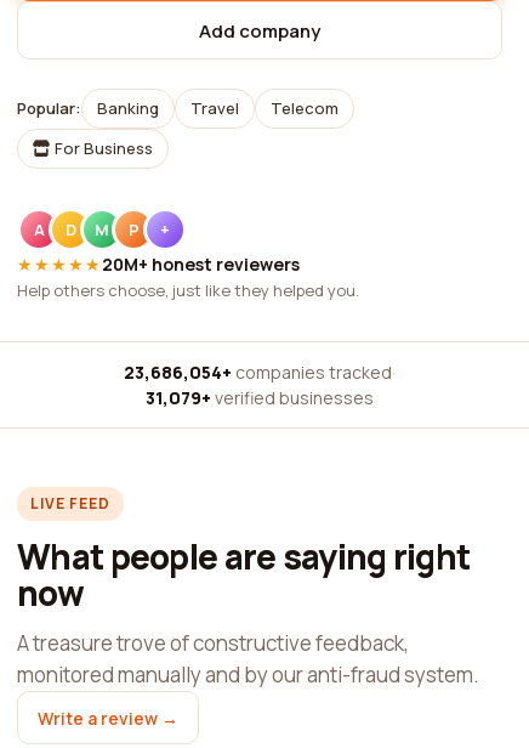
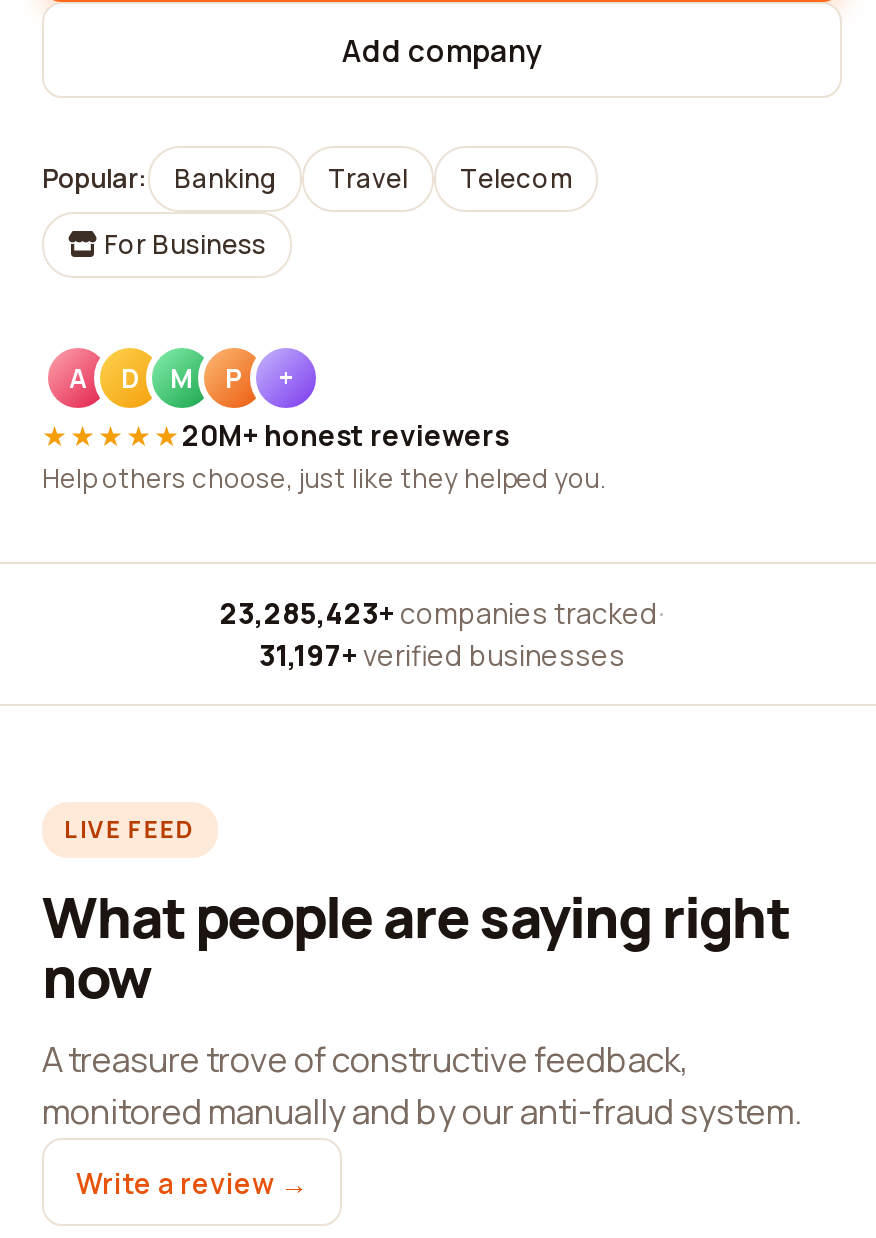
- 23,686,054+ companies tracked ·
+ 23,285,423+ companies tracked ·

- 31,079+ verified businesses
+ 31,197+ verified businesses
